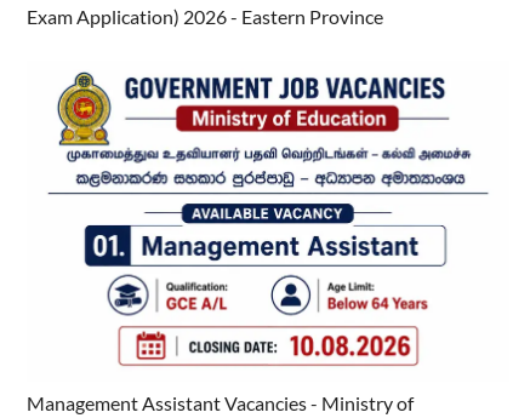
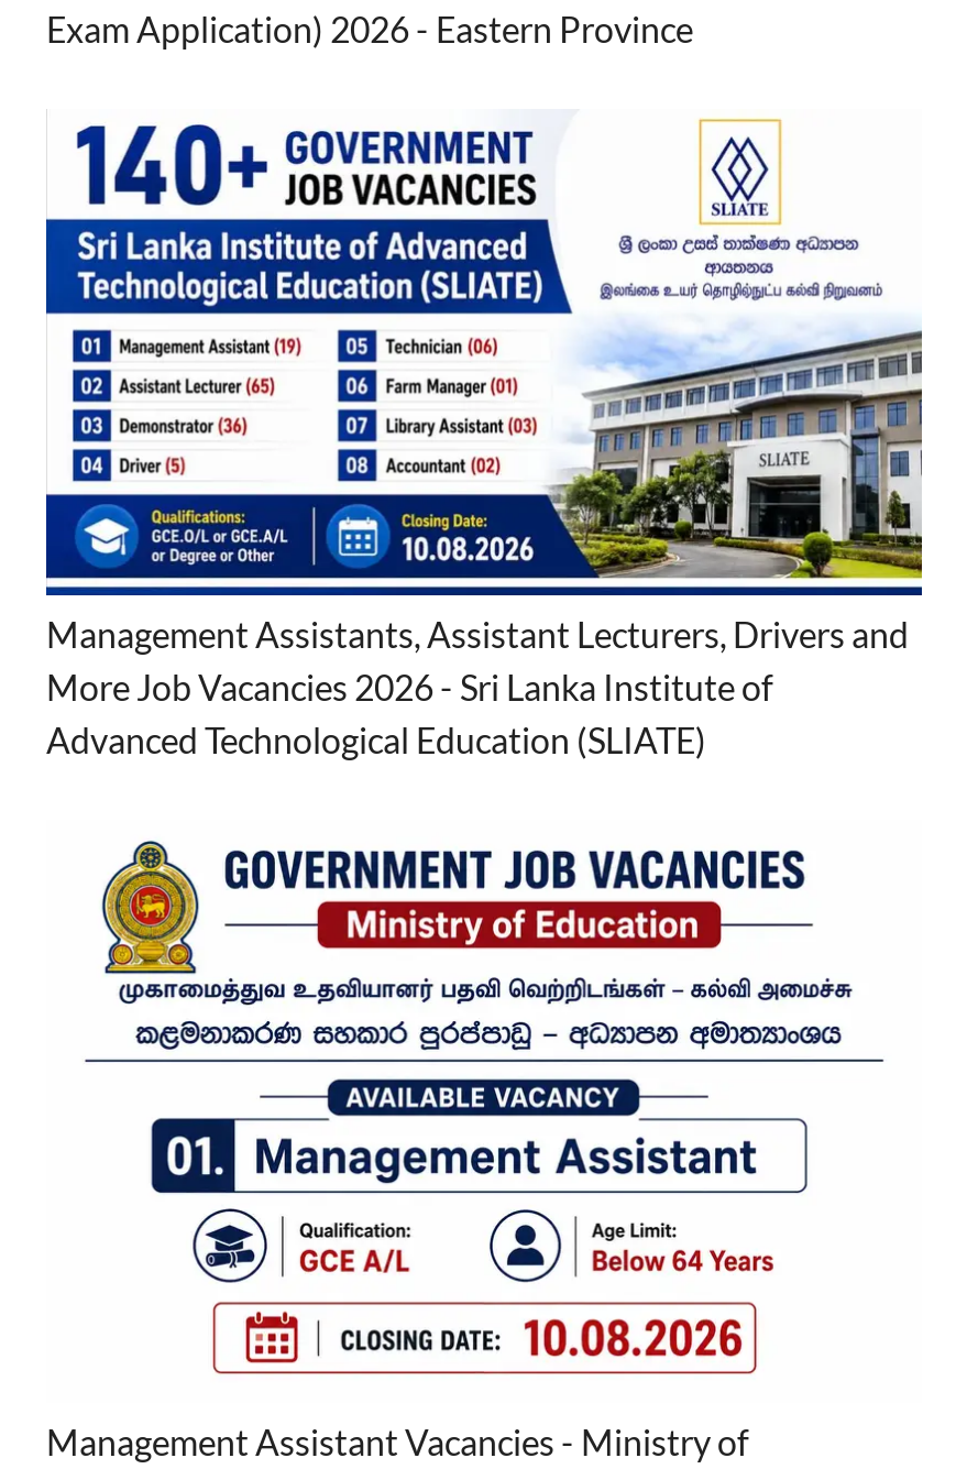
+ [image]
+ Management Assistants, Assistant Lecturers, Drivers and
+ More Job Vacancies 2026 - Sri Lanka Institute of
+ Advanced Technological Education (SLIATE)
